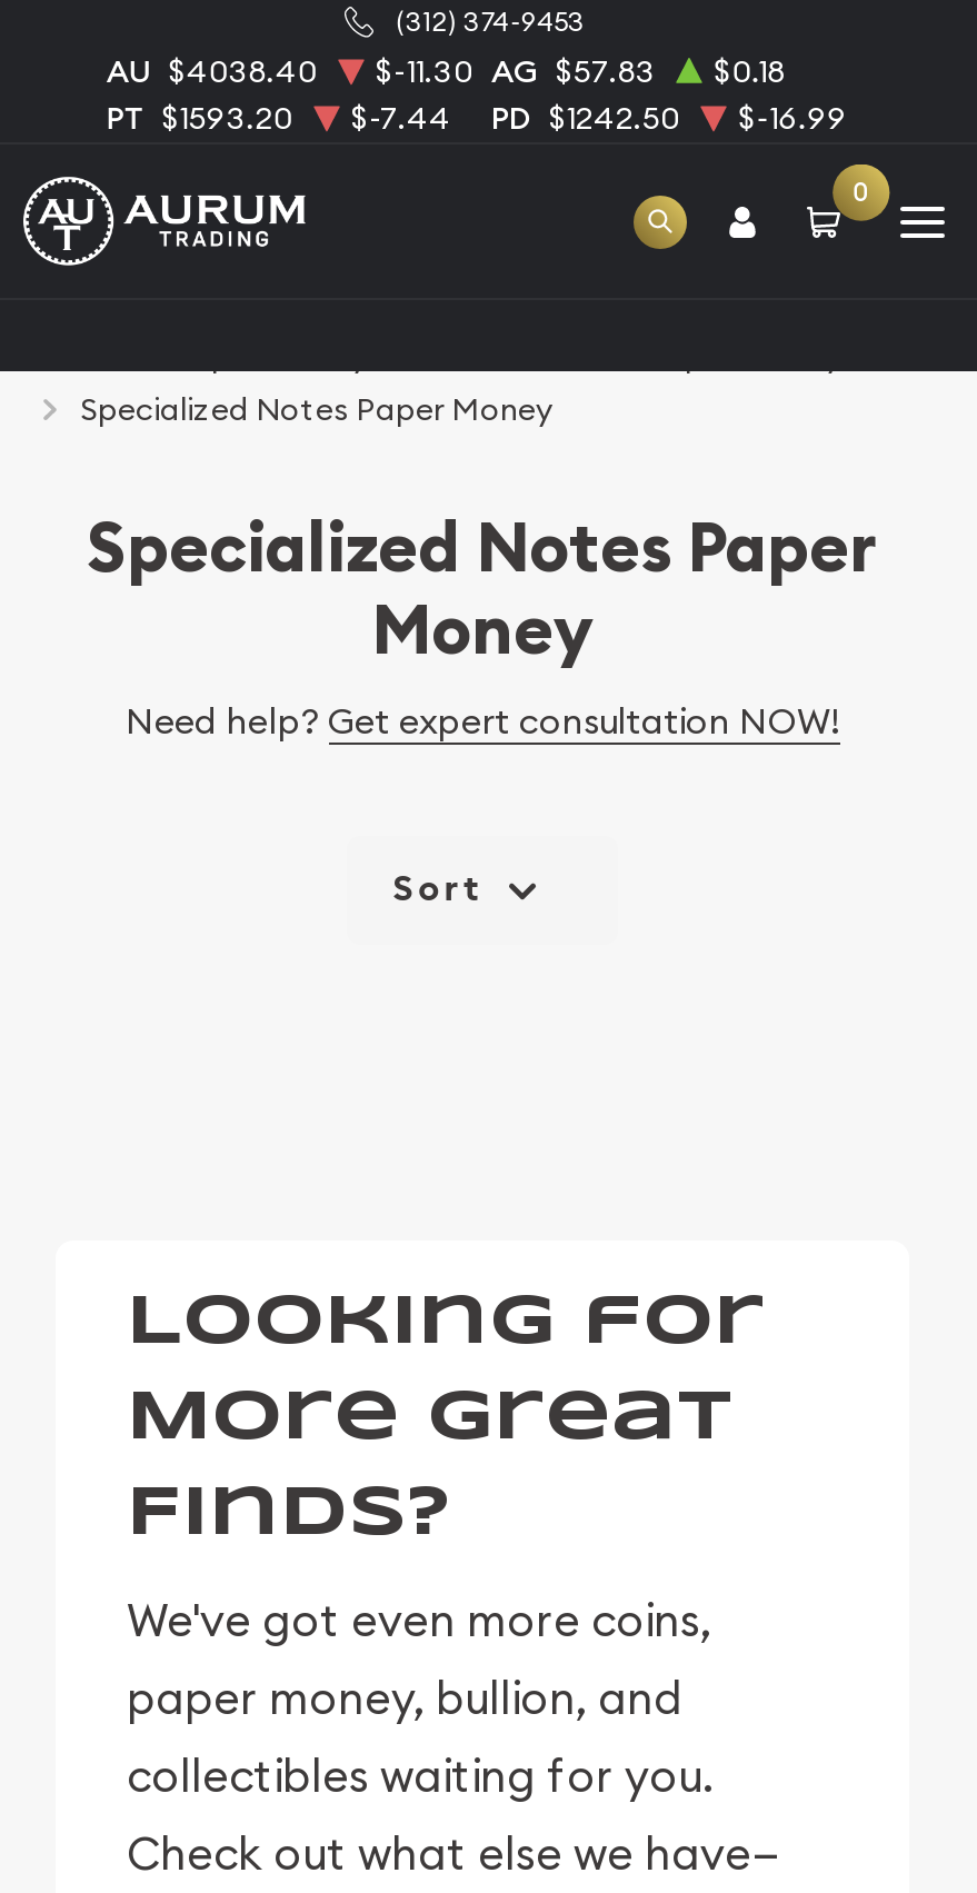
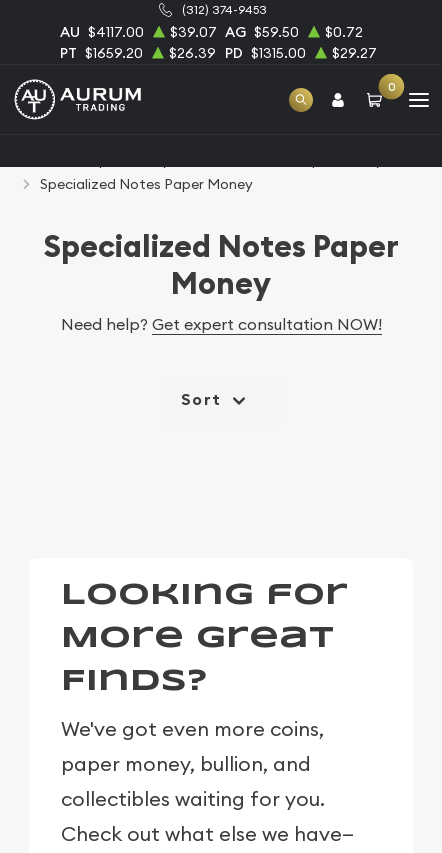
- AU $4038.40
- $-11.30 AG $57.83
- $0.18
- PT $1593.20
- $-7.44
- PD $1242.50
- $-16.99
+ AU $4117.00
+ $39.07 AG $59.50
+ $0.72
+ PT $1659.20
+ $26.39 PD $1315.00
+ $29.27
